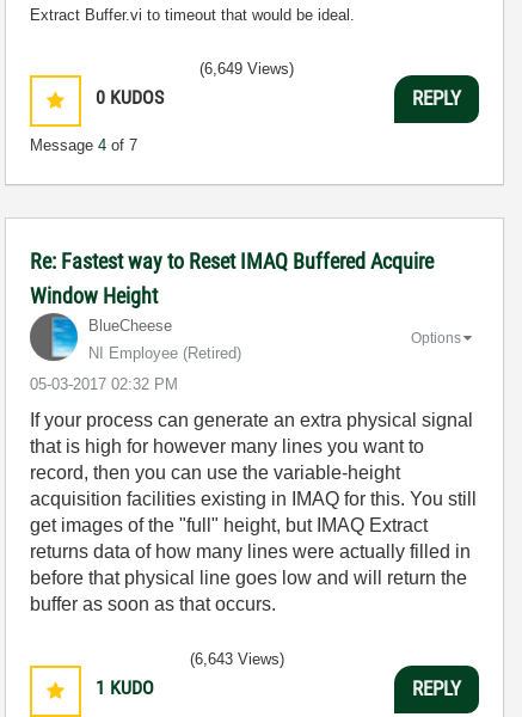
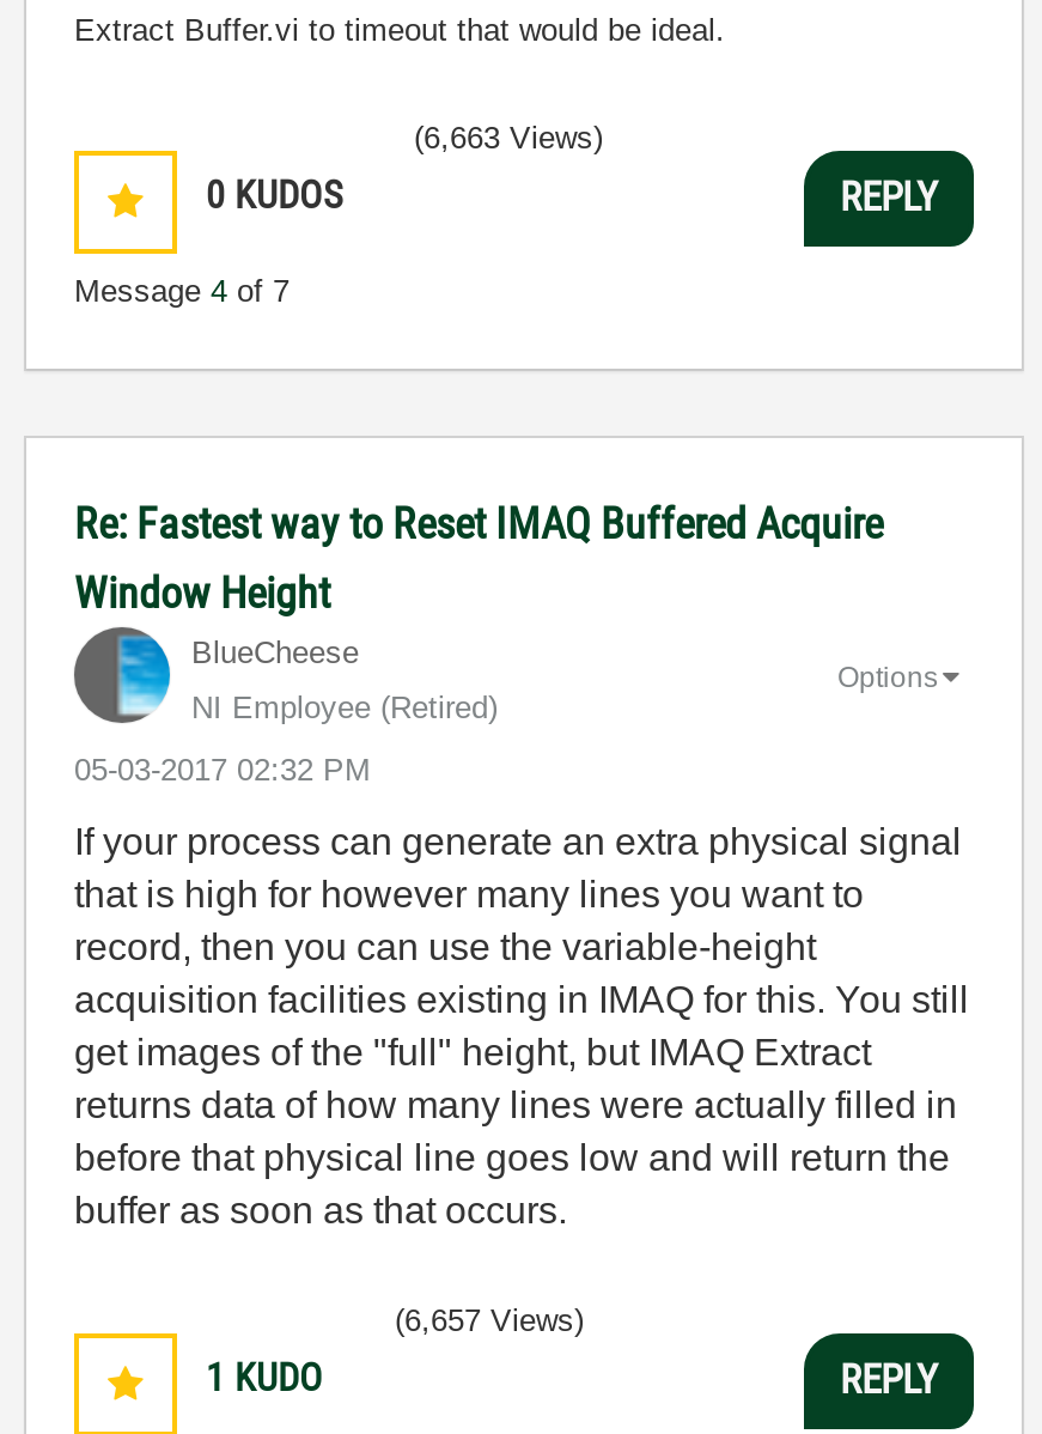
- (6,649 Views)
+ (6,663 Views)

- (6,643 Views)
+ (6,657 Views)
